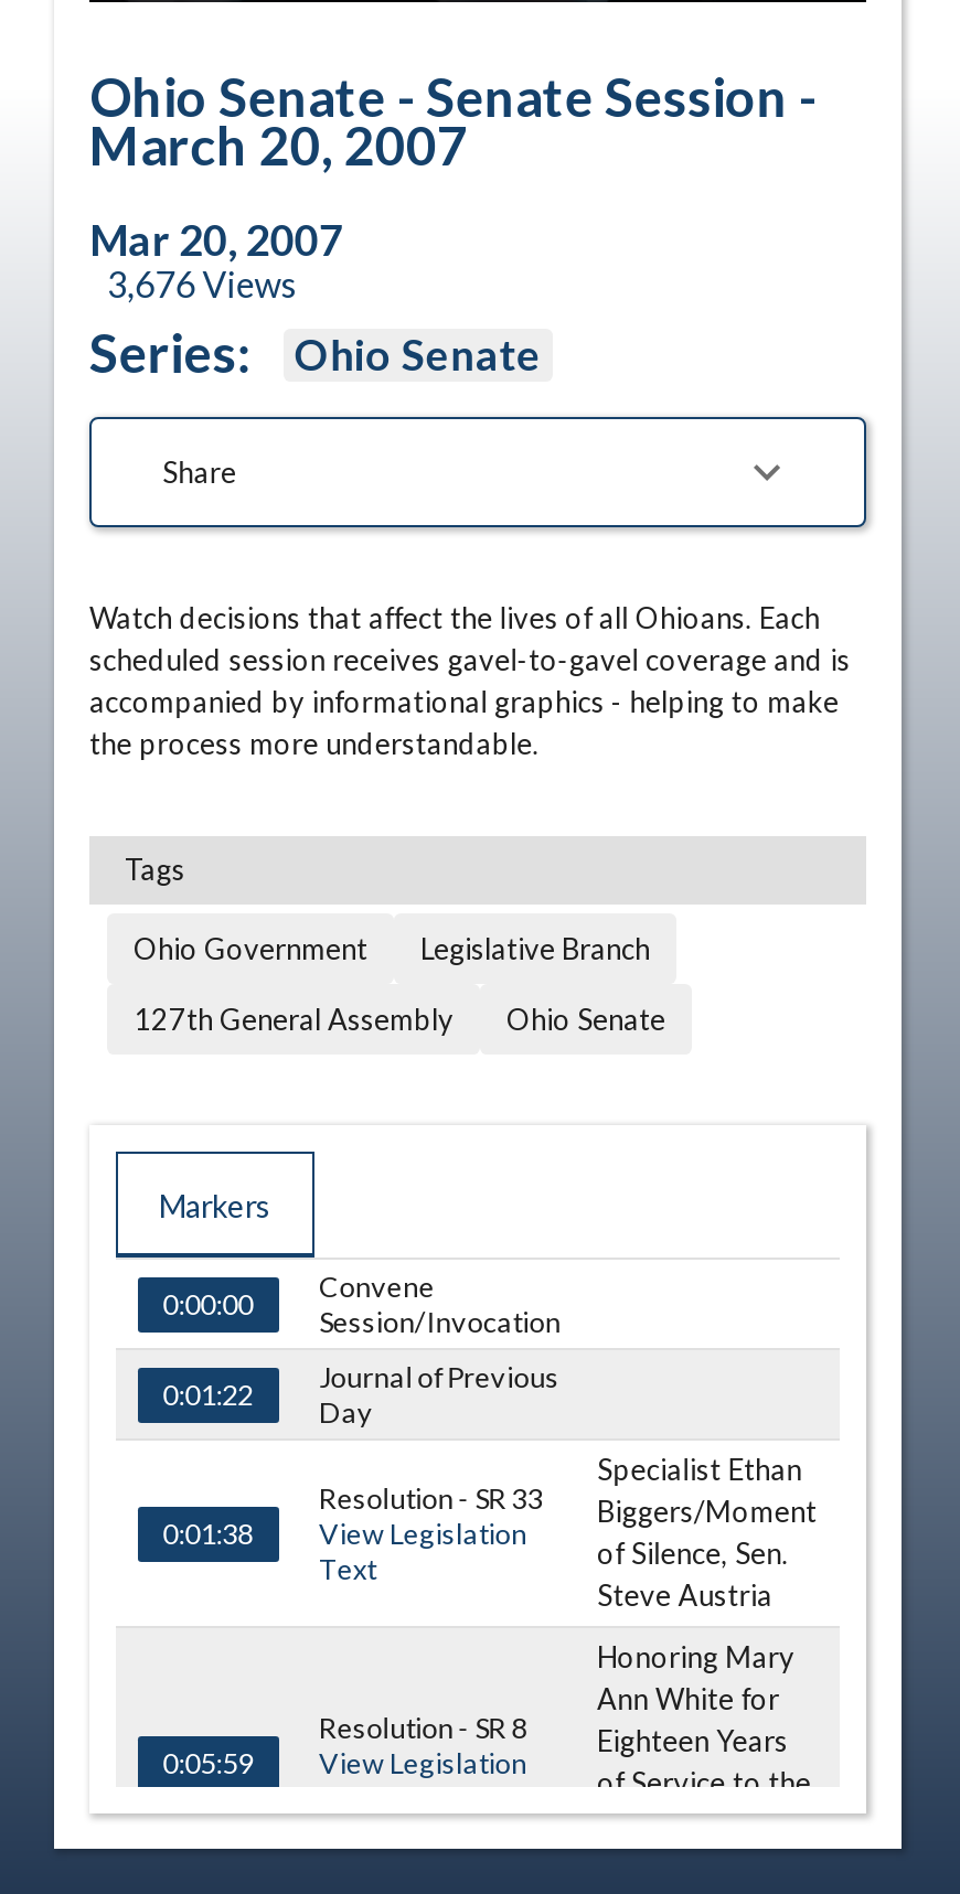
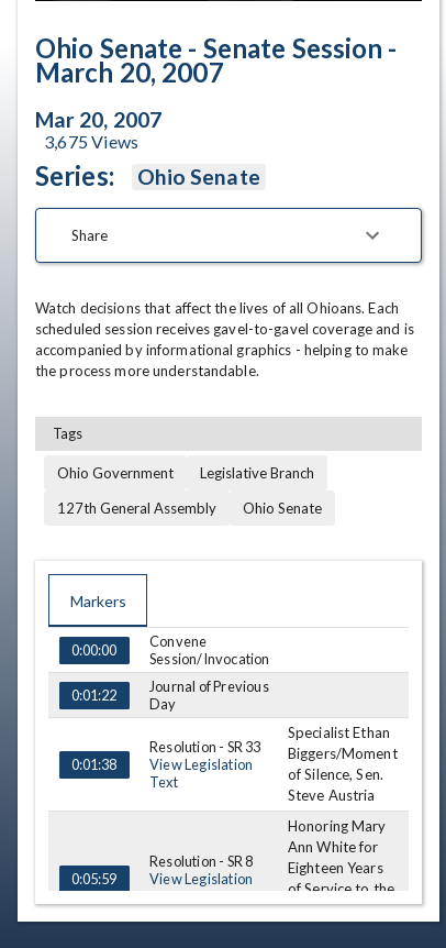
- 3,676 Views
+ 3,675 Views
